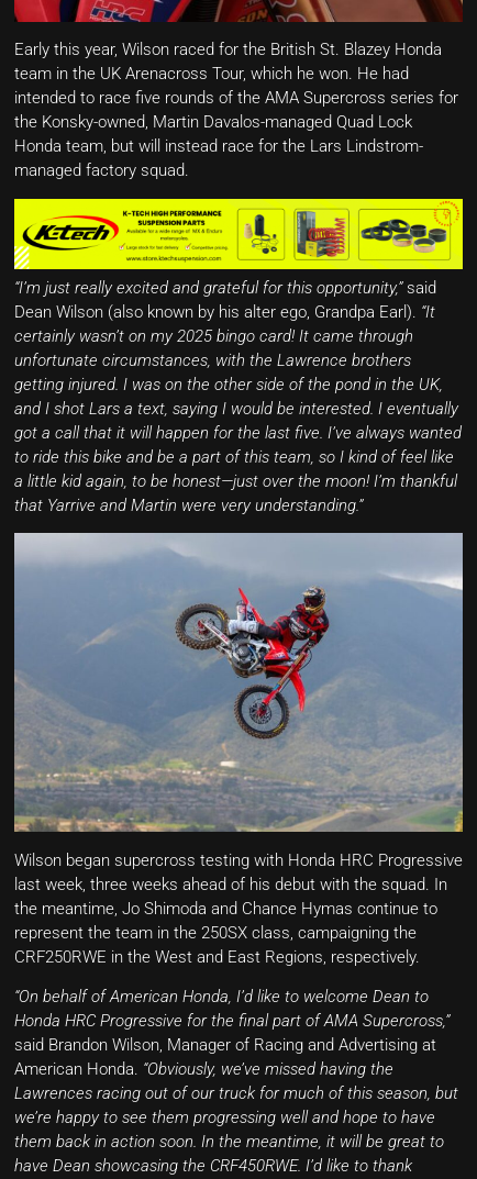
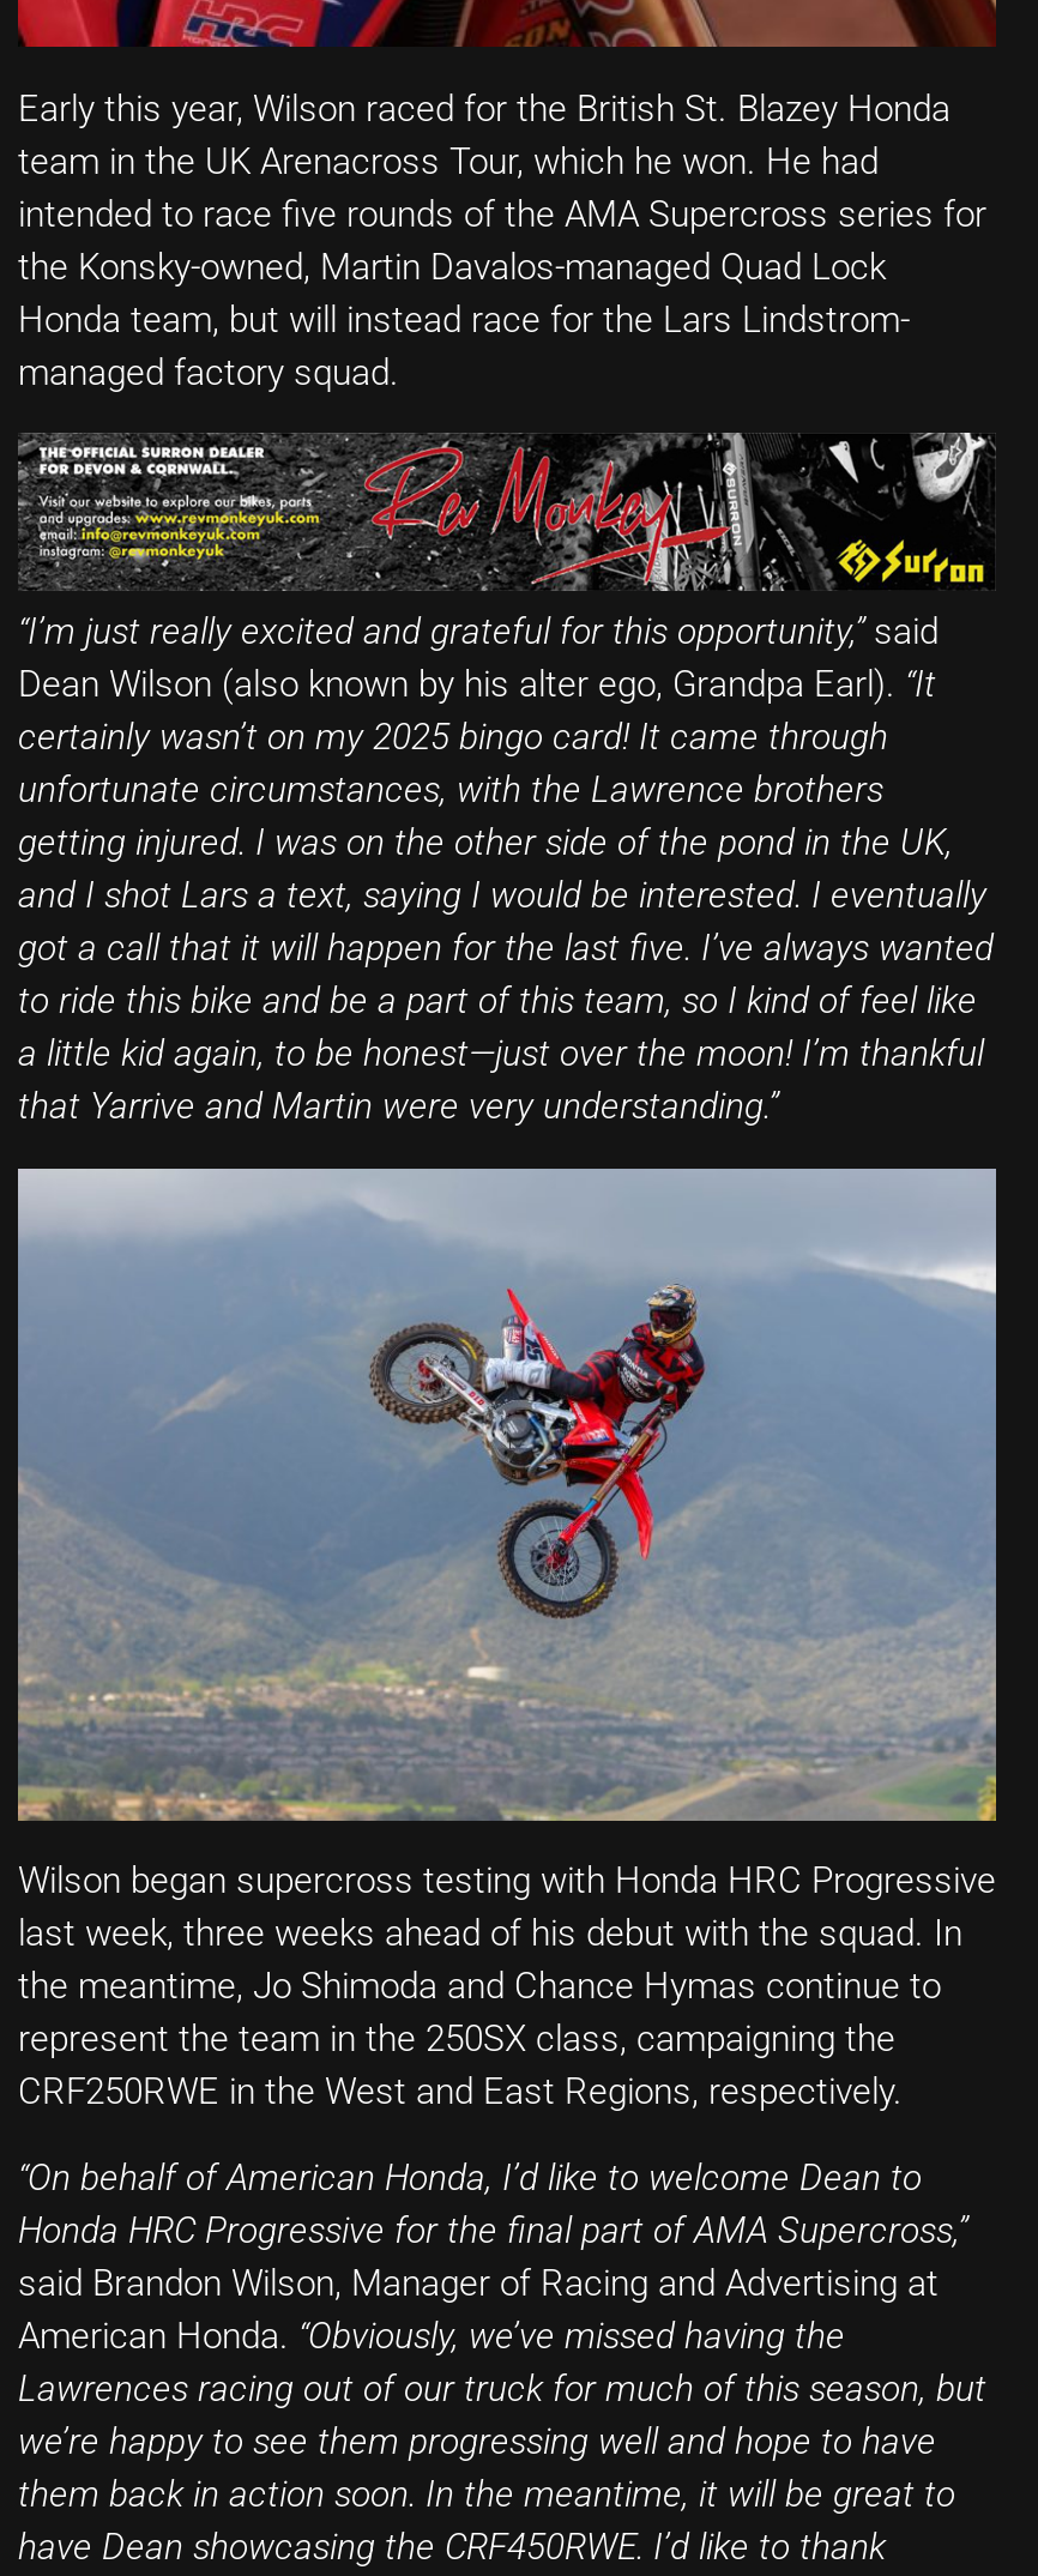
- [image]
+ [image]
